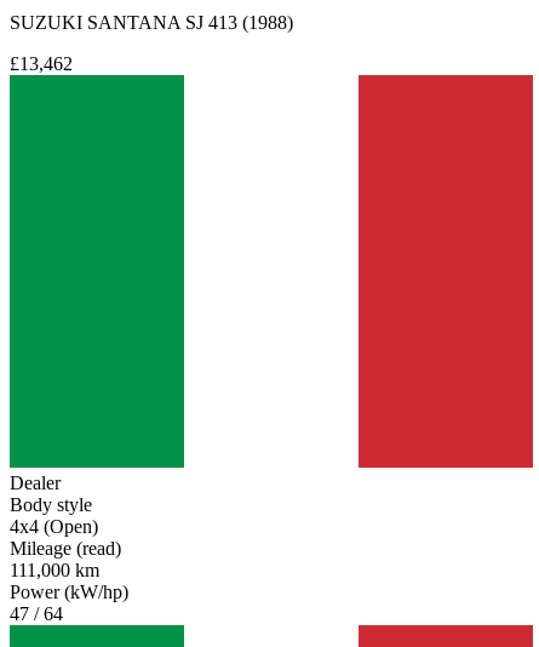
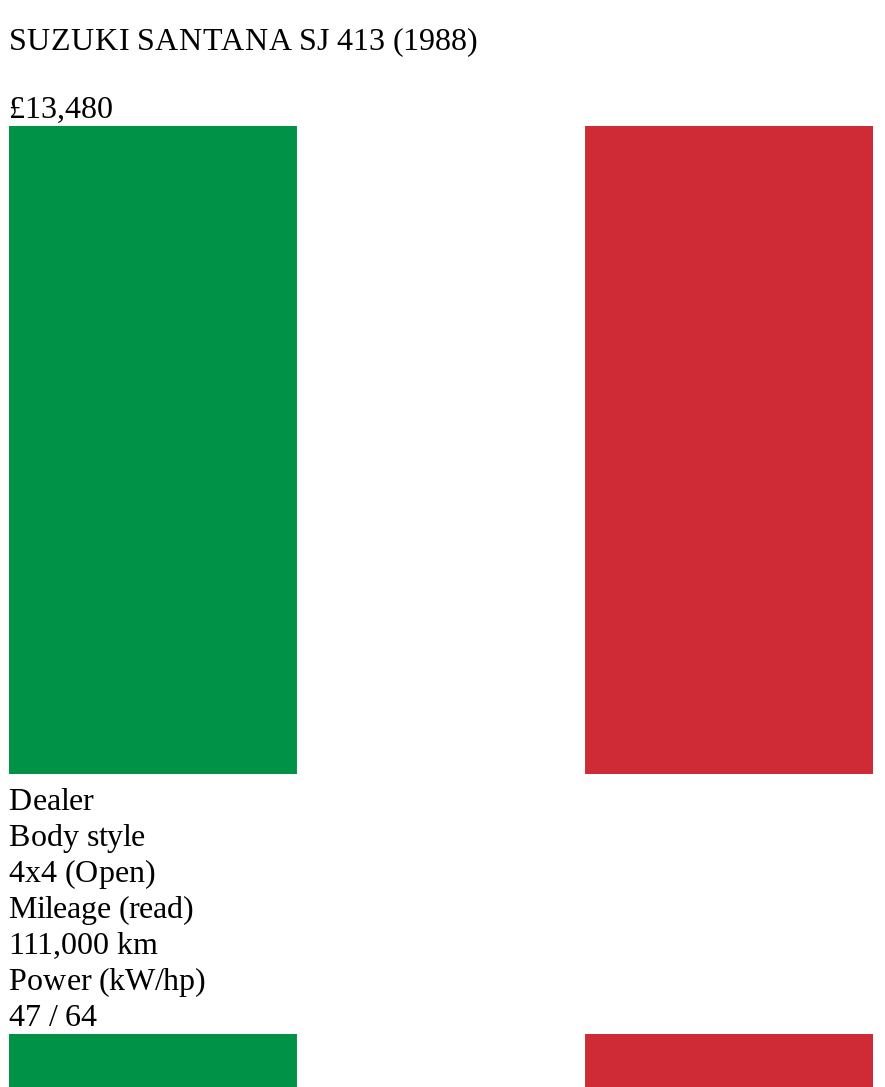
- £13,462
+ £13,480
